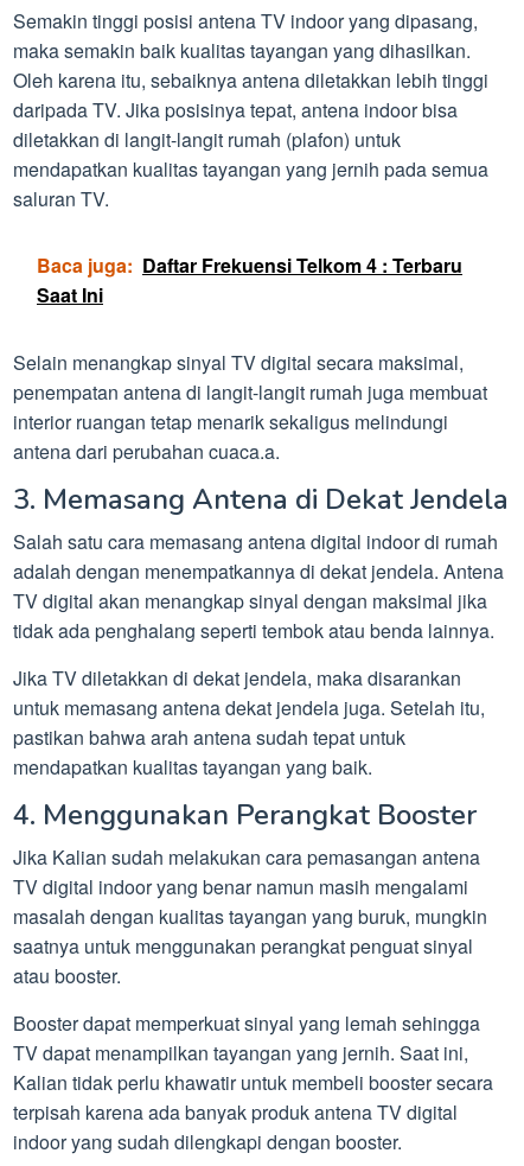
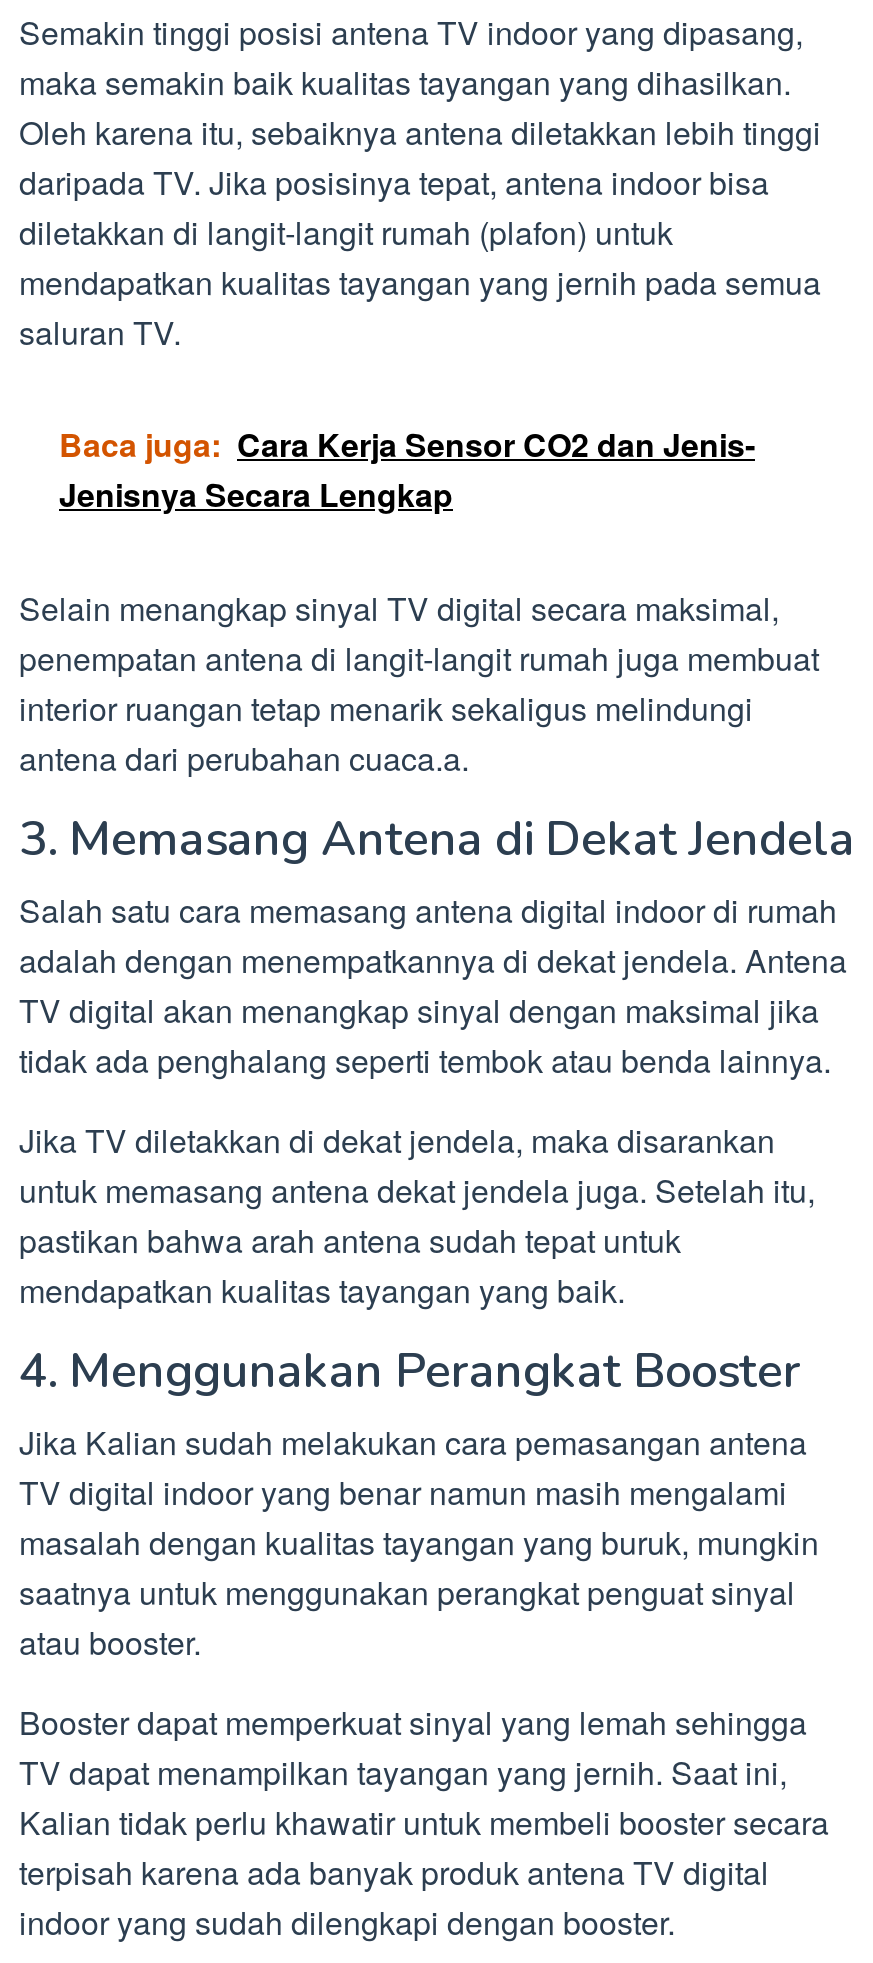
- Baca juga: Daftar Frekuensi Telkom 4 : Terbaru
- Saat Ini
+ Baca juga: Cara Kerja Sensor CO2 dan Jenis-
+ Jenisnya Secara Lengkap
